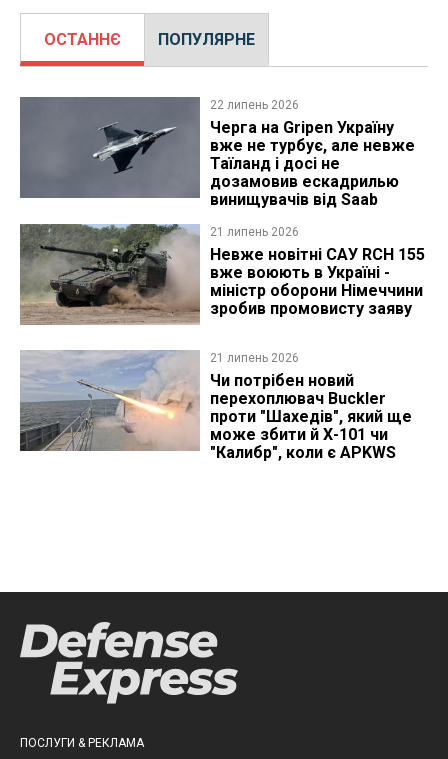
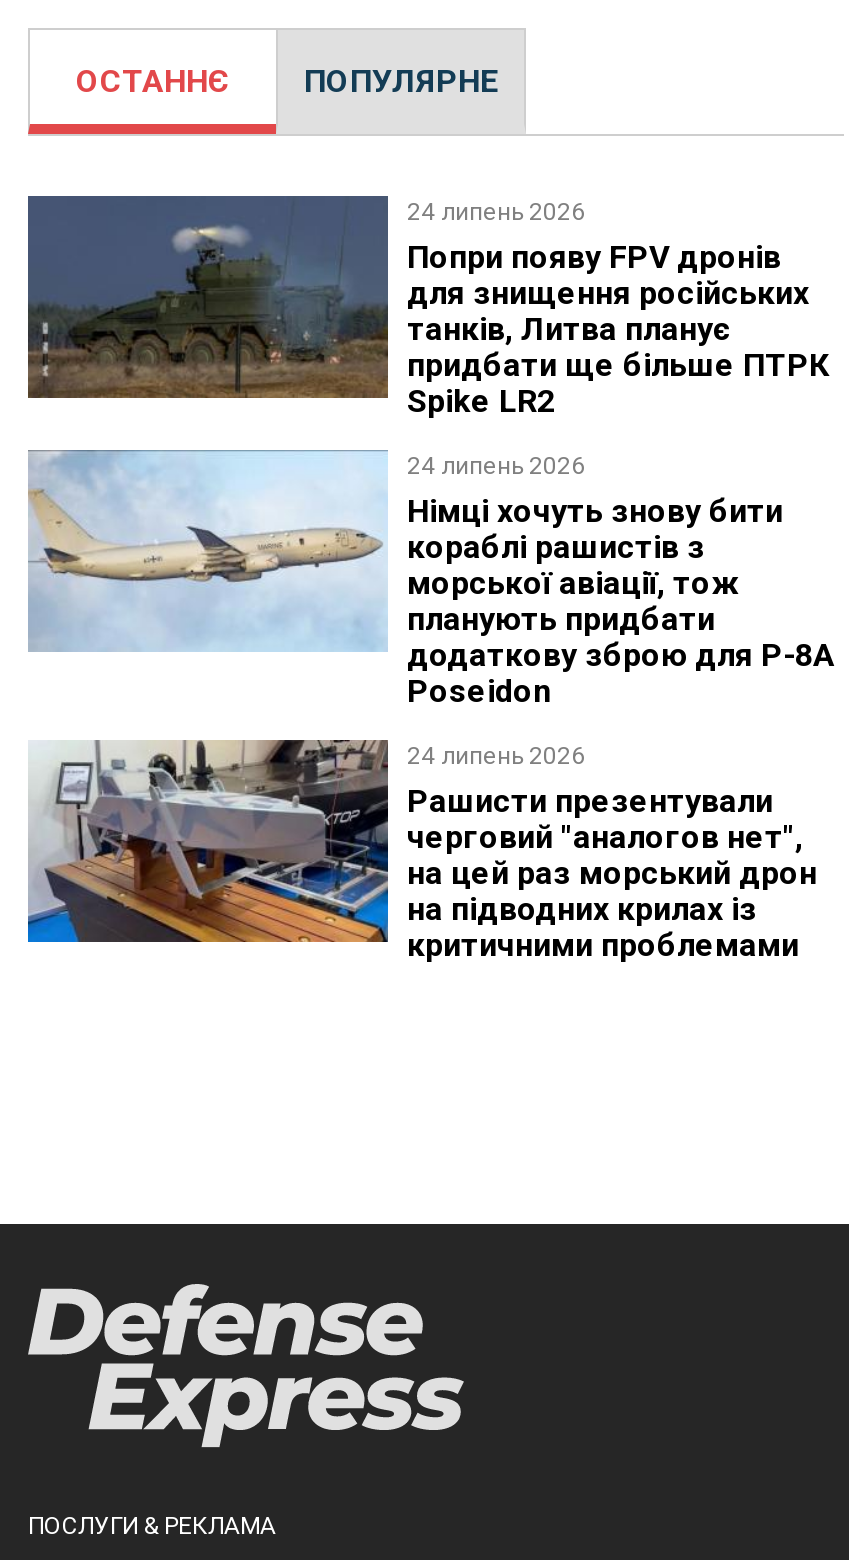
- [image]
- 22 липень 2026
- Черга на Gripen Україну
- вже не турбує, але невже
- Таїланд і досі не
- дозамовив ескадрилью
- винищувачів від Saab
+ [image]
+ 24 липень 2026
+ Попри появу FPV дронів
+ для знищення російських
+ танків, Литва планує
+ придбати ще більше ПТРК
+ Spike LR2

- [image]
- 21 липень 2026
- Невже новітні САУ RCH 155
- вже воюють в Україні -
- міністр оборони Німеччини
- зробив промовисту заяву
+ [image]
+ 24 липень 2026
+ Німці хочуть знову бити
+ кораблі рашистів з
+ морської авіації, тож
+ планують придбати
+ додаткову зброю для P-8A
+ Poseidon

- [image]
- 21 липень 2026
- Чи потрібен новий
- перехоплювач Buckler
- проти "Шахедів", який ще
- може збити й Х-101 чи
- "Калибр", коли є APKWS
+ [image]
+ 24 липень 2026
+ Рашисти презентували
+ черговий "аналогов нет",
+ на цей раз морський дрон
+ на підводних крилах із
+ критичними проблемами
